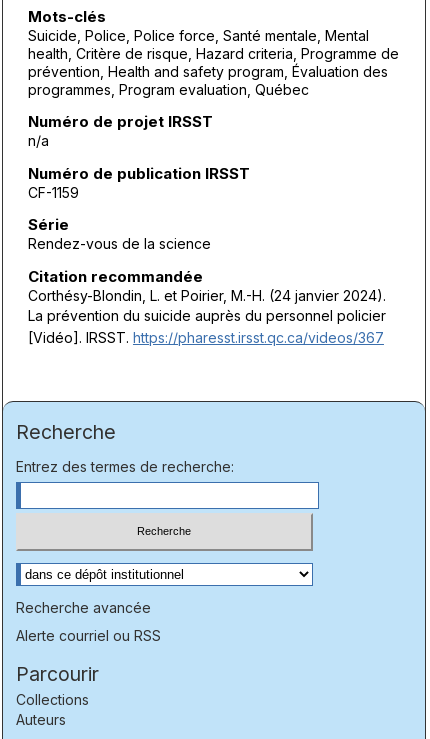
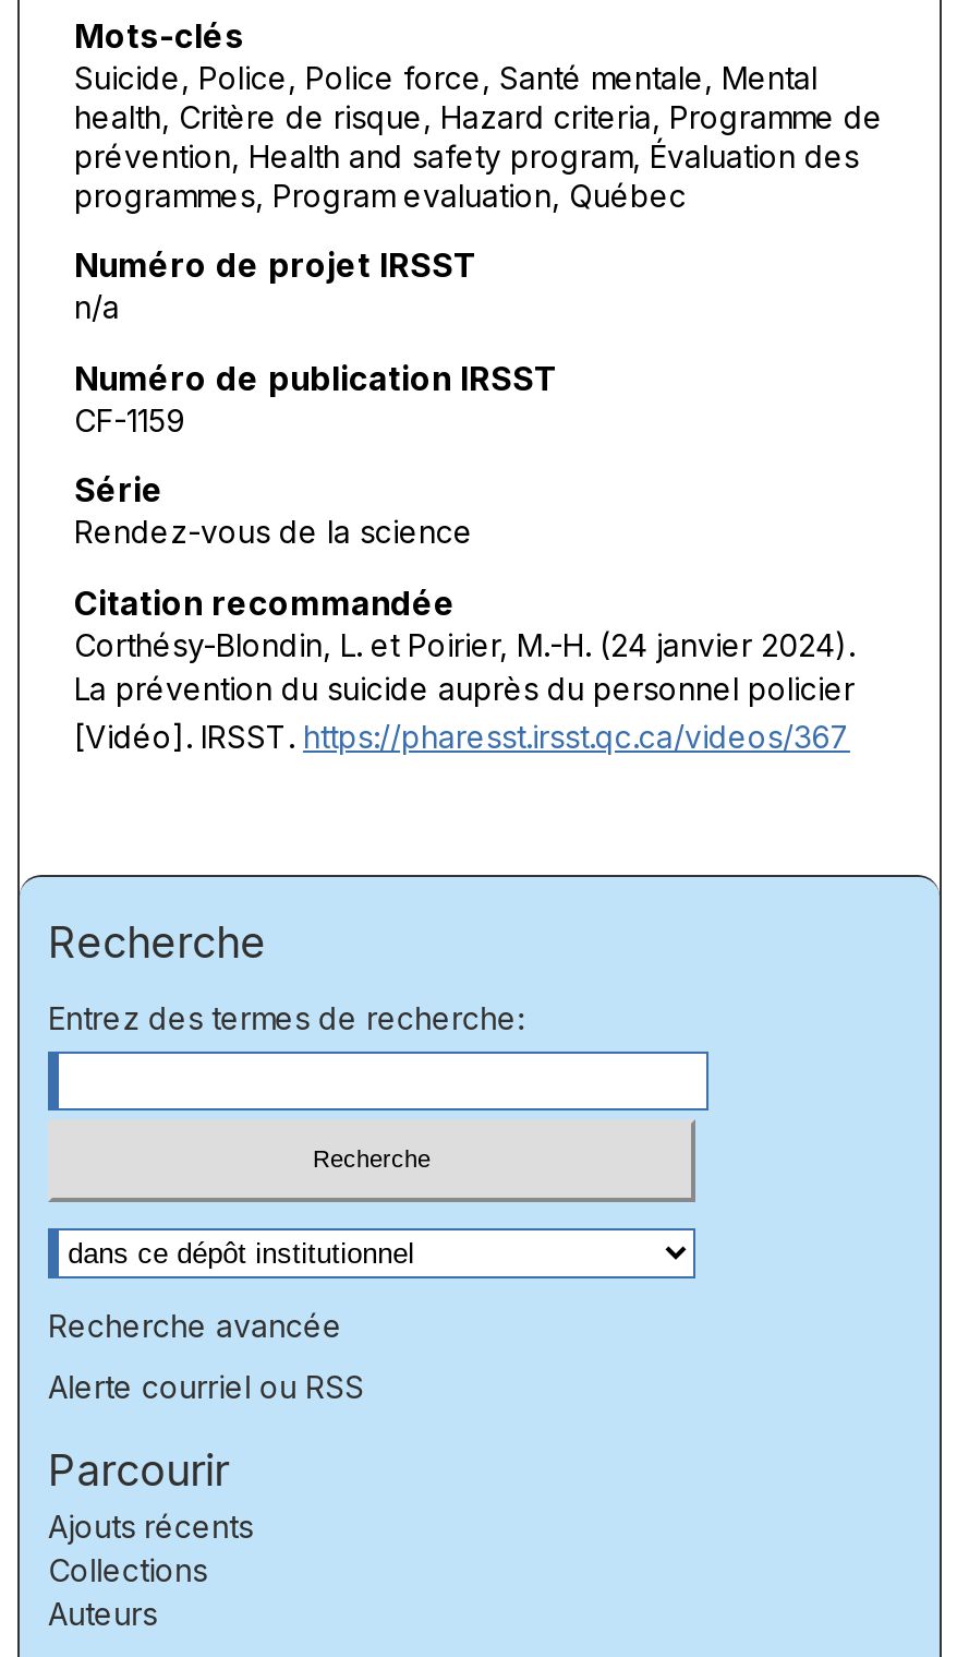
+ Ajouts récents
